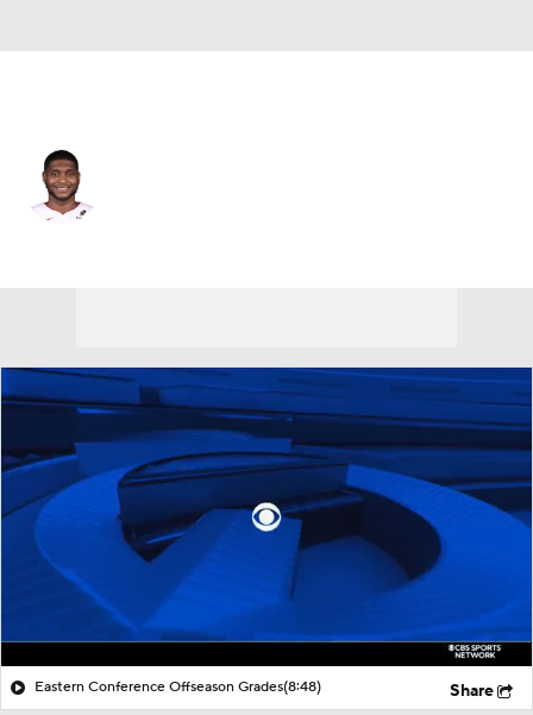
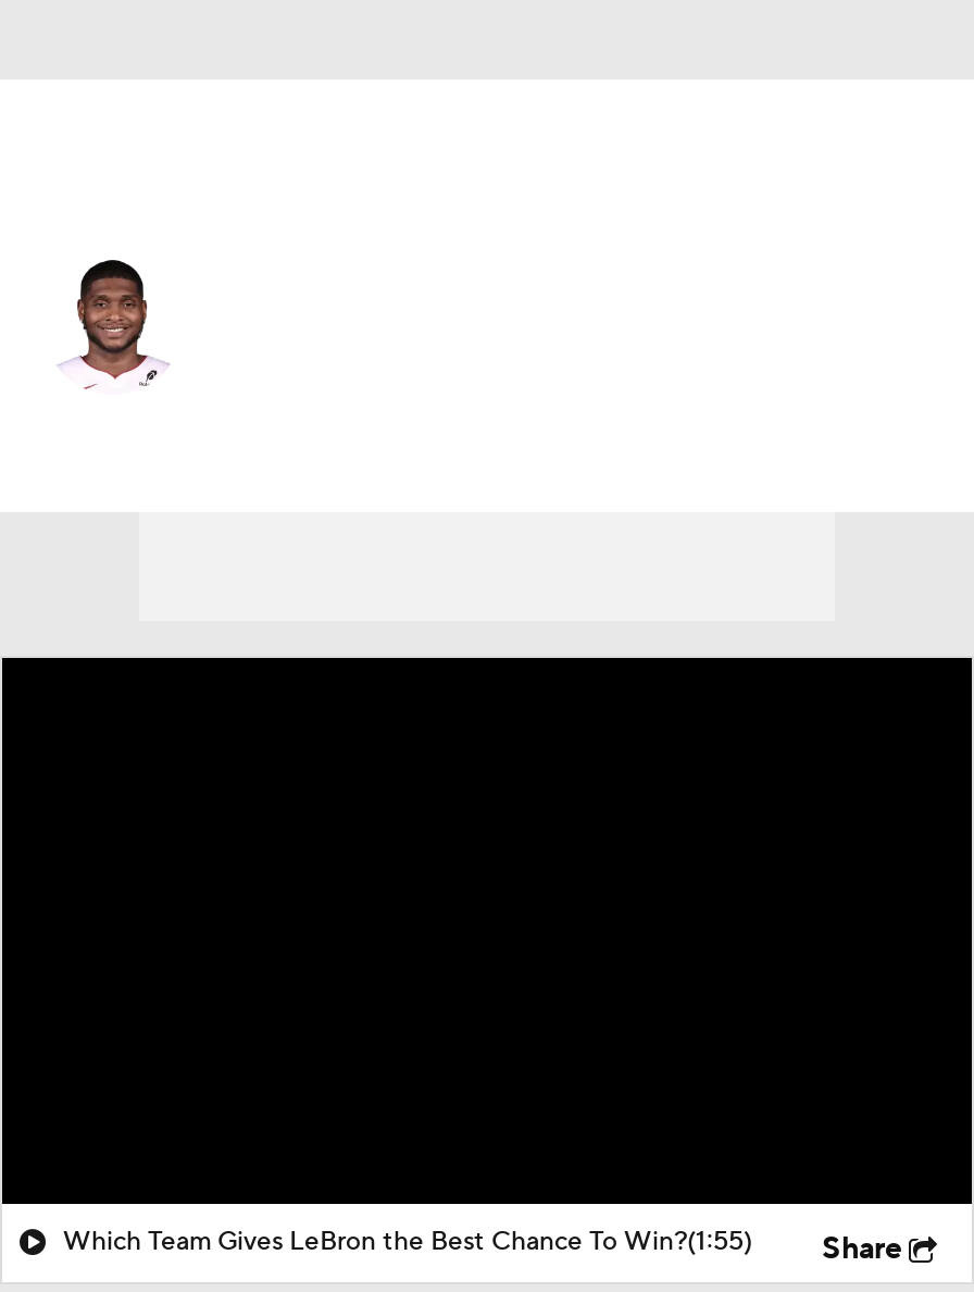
- [image]

- Eastern Conference Offseason Grades(8:48)
+ Which Team Gives LeBron the Best Chance To Win?(1:55)
